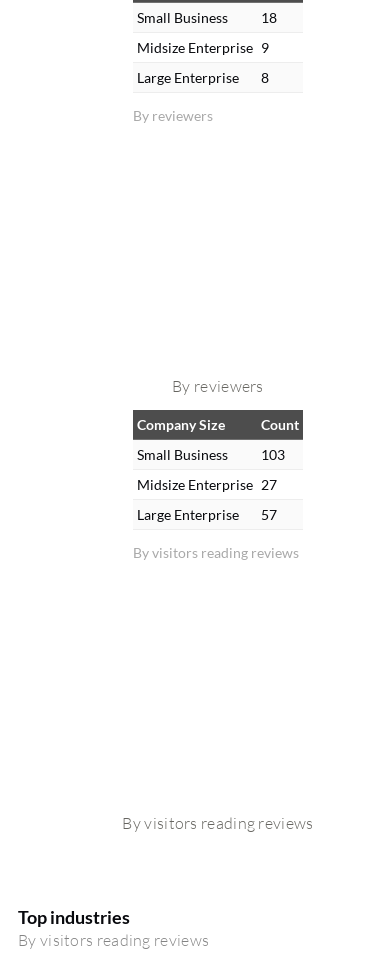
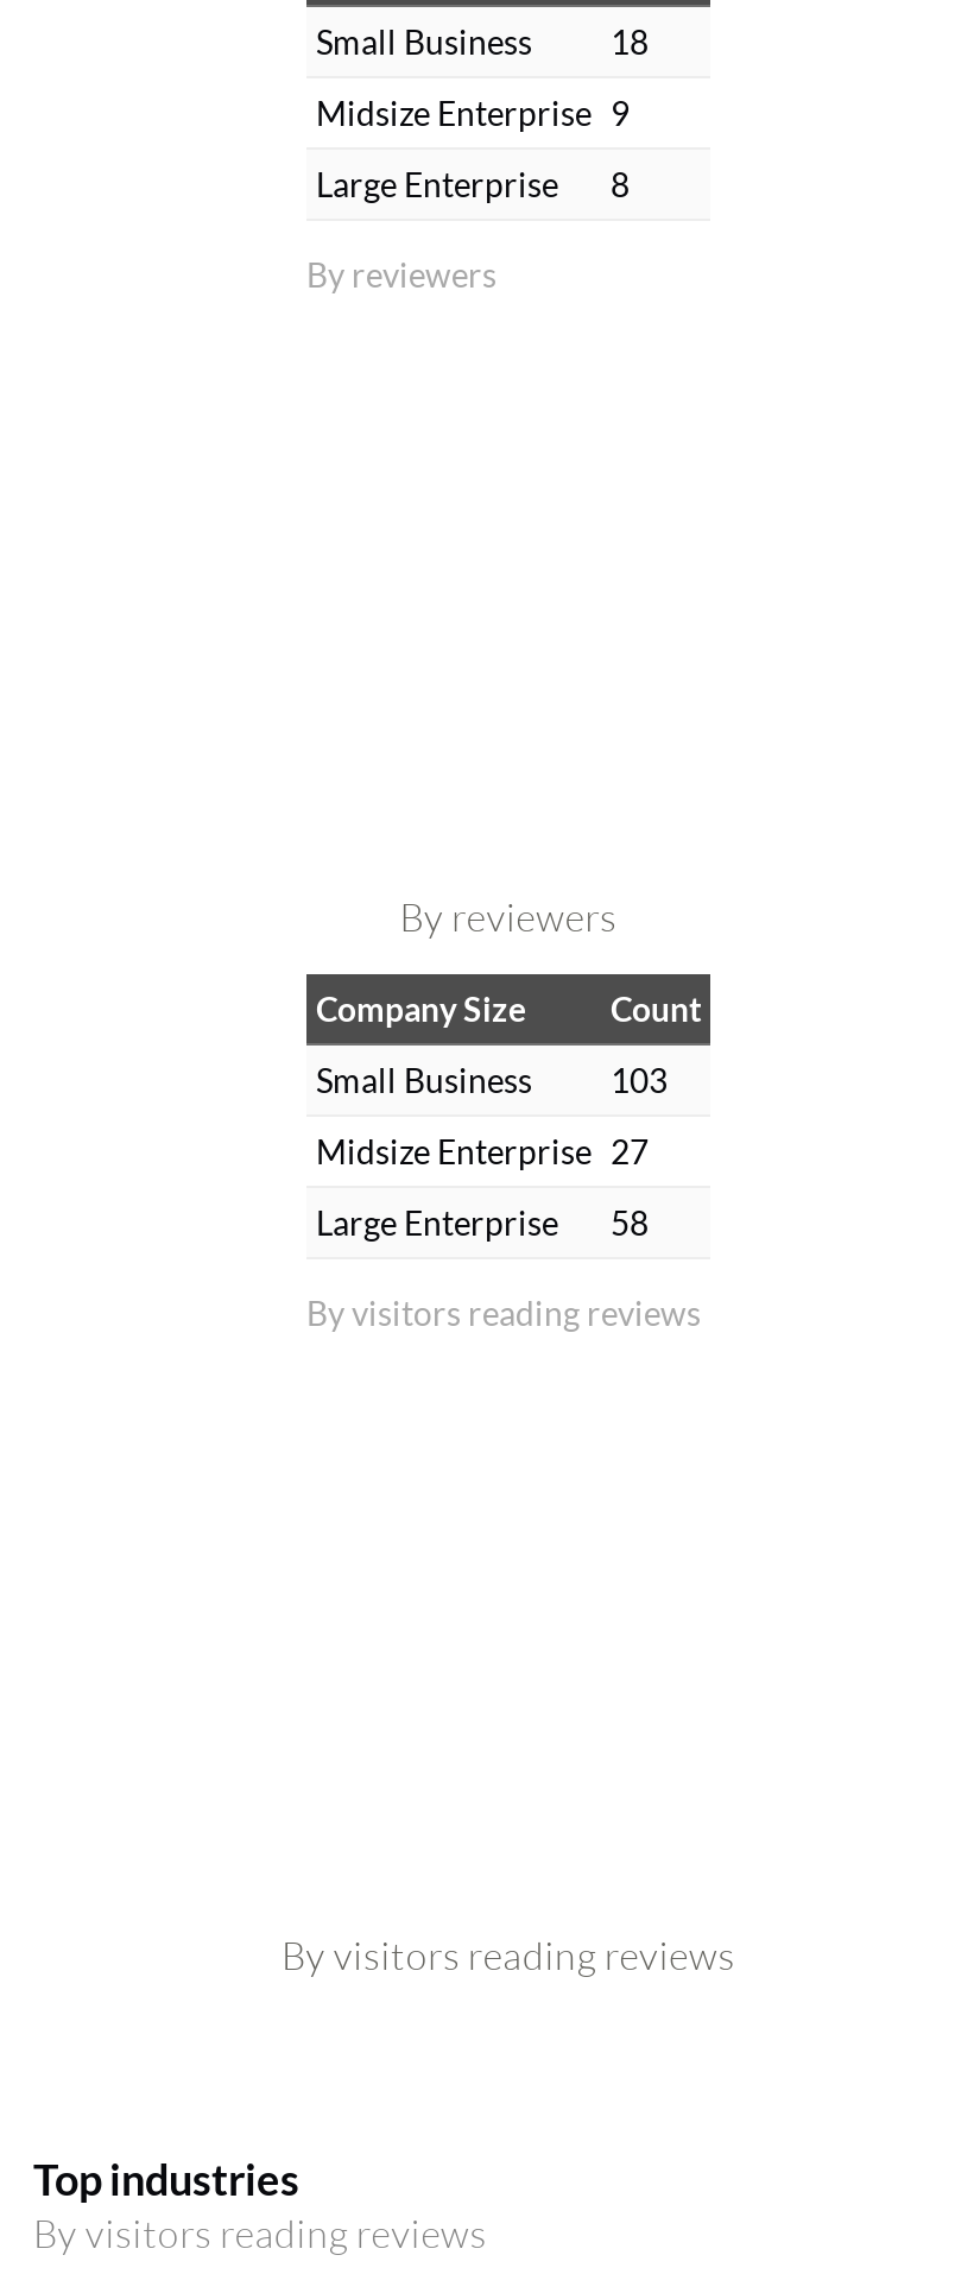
- Large Enterprise 57
+ Large Enterprise 58
